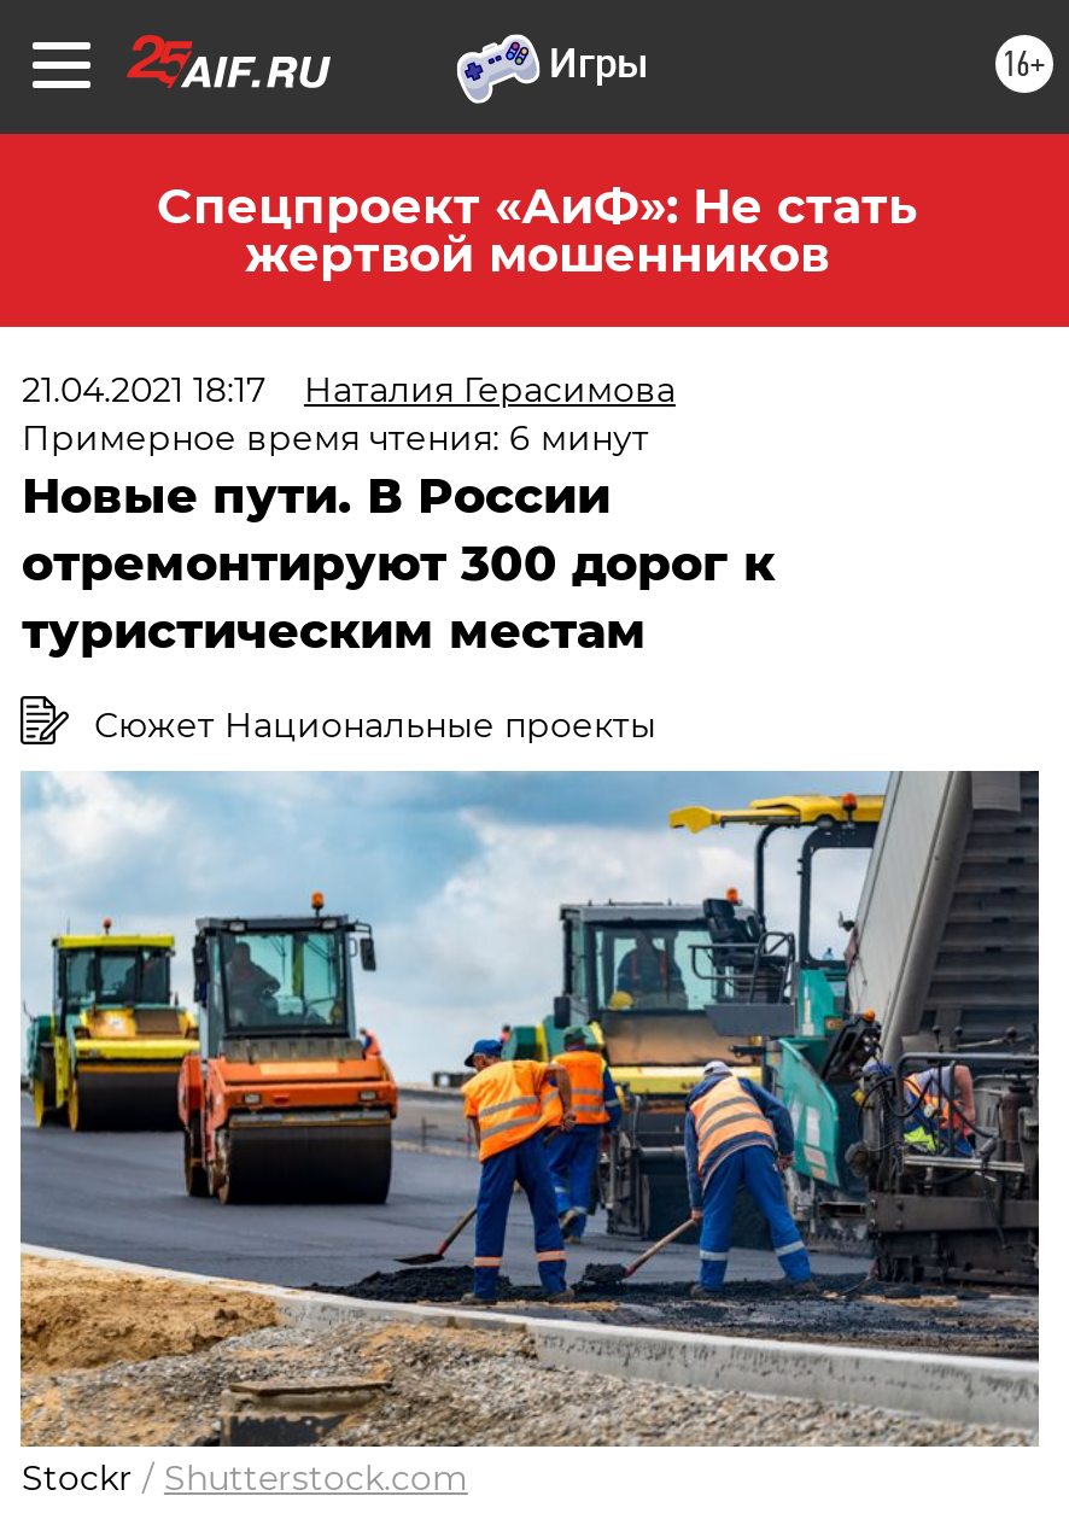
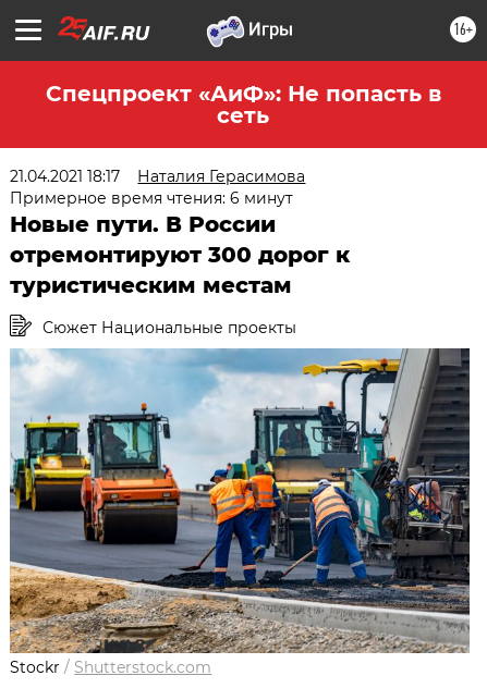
- Спецпроект «АиФ»: Не стать
- жертвой мошенников
+ Спецпроект «АиФ»: Не попасть в
+ сеть
